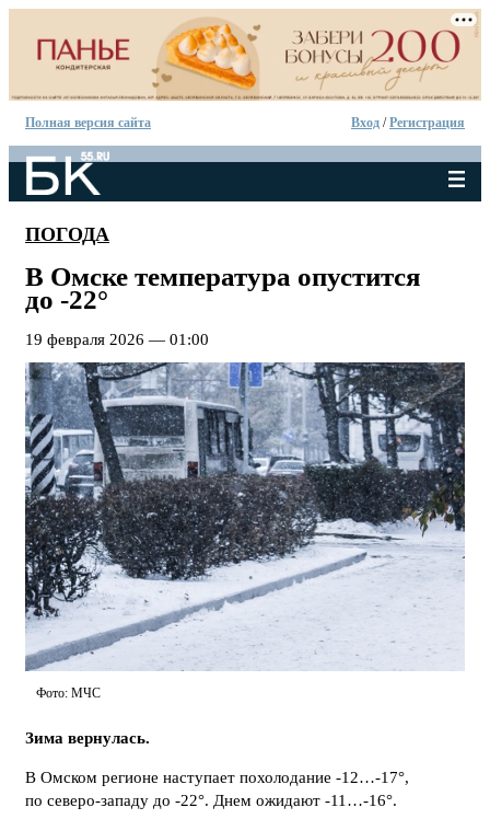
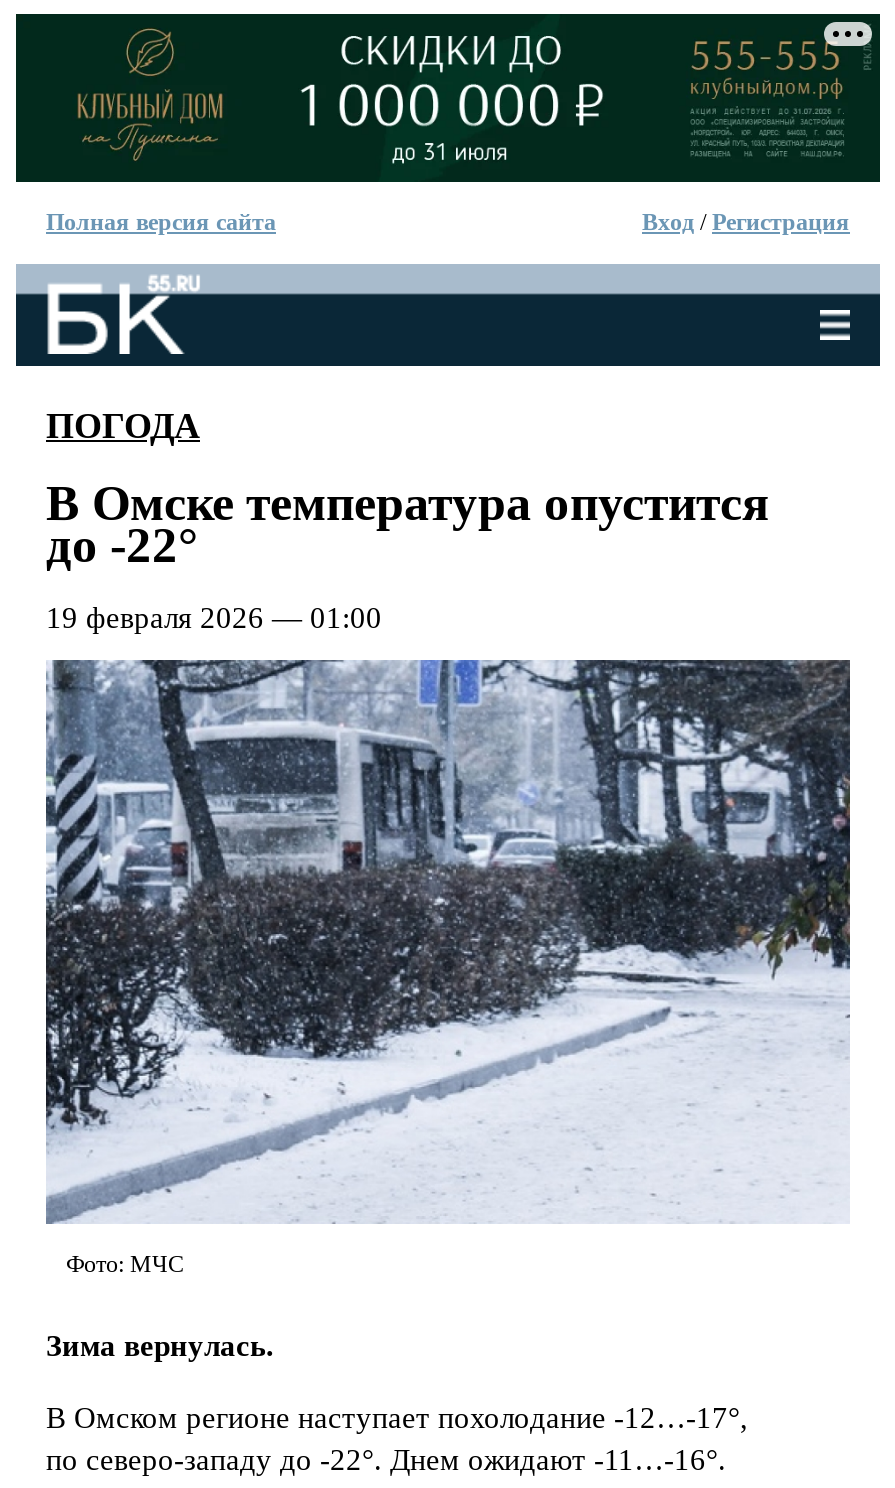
- [image]
+ [image]
